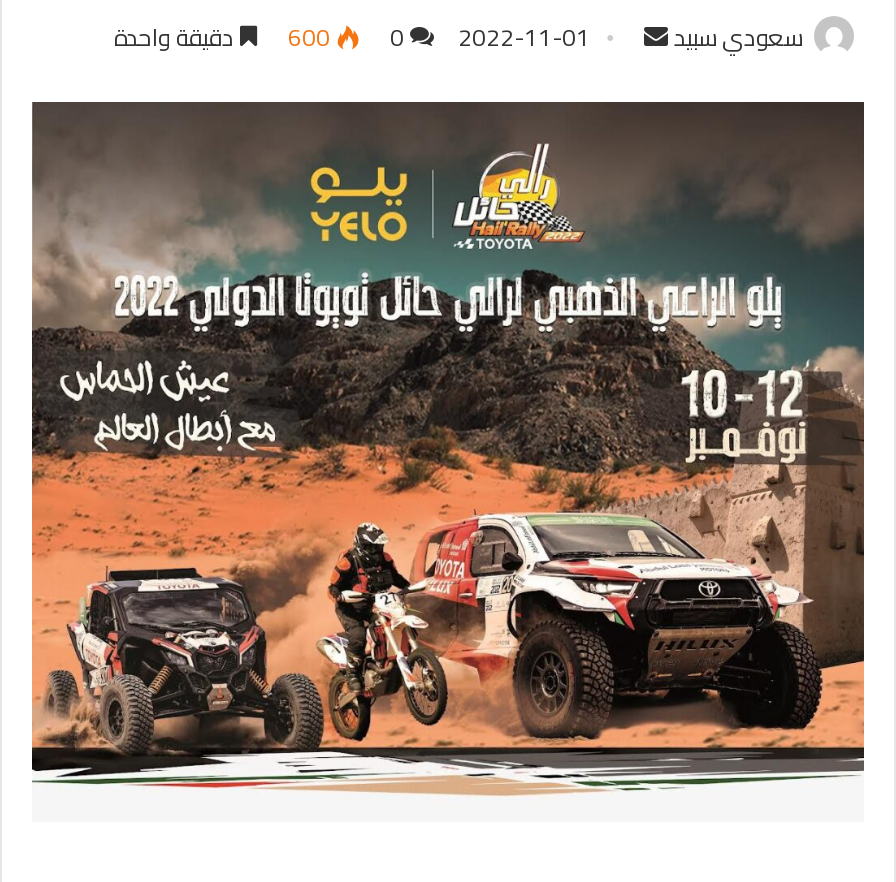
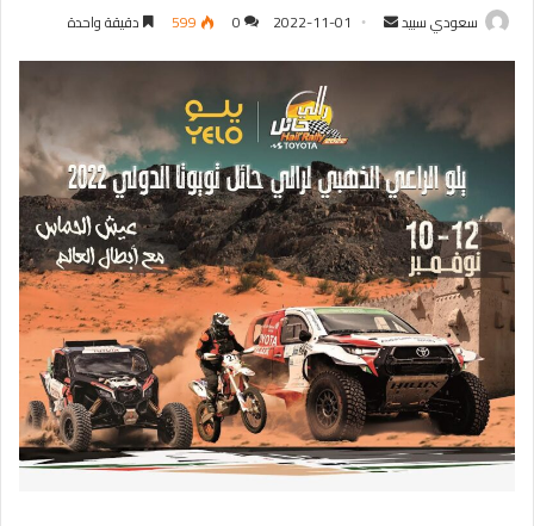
- 600
+ 599
